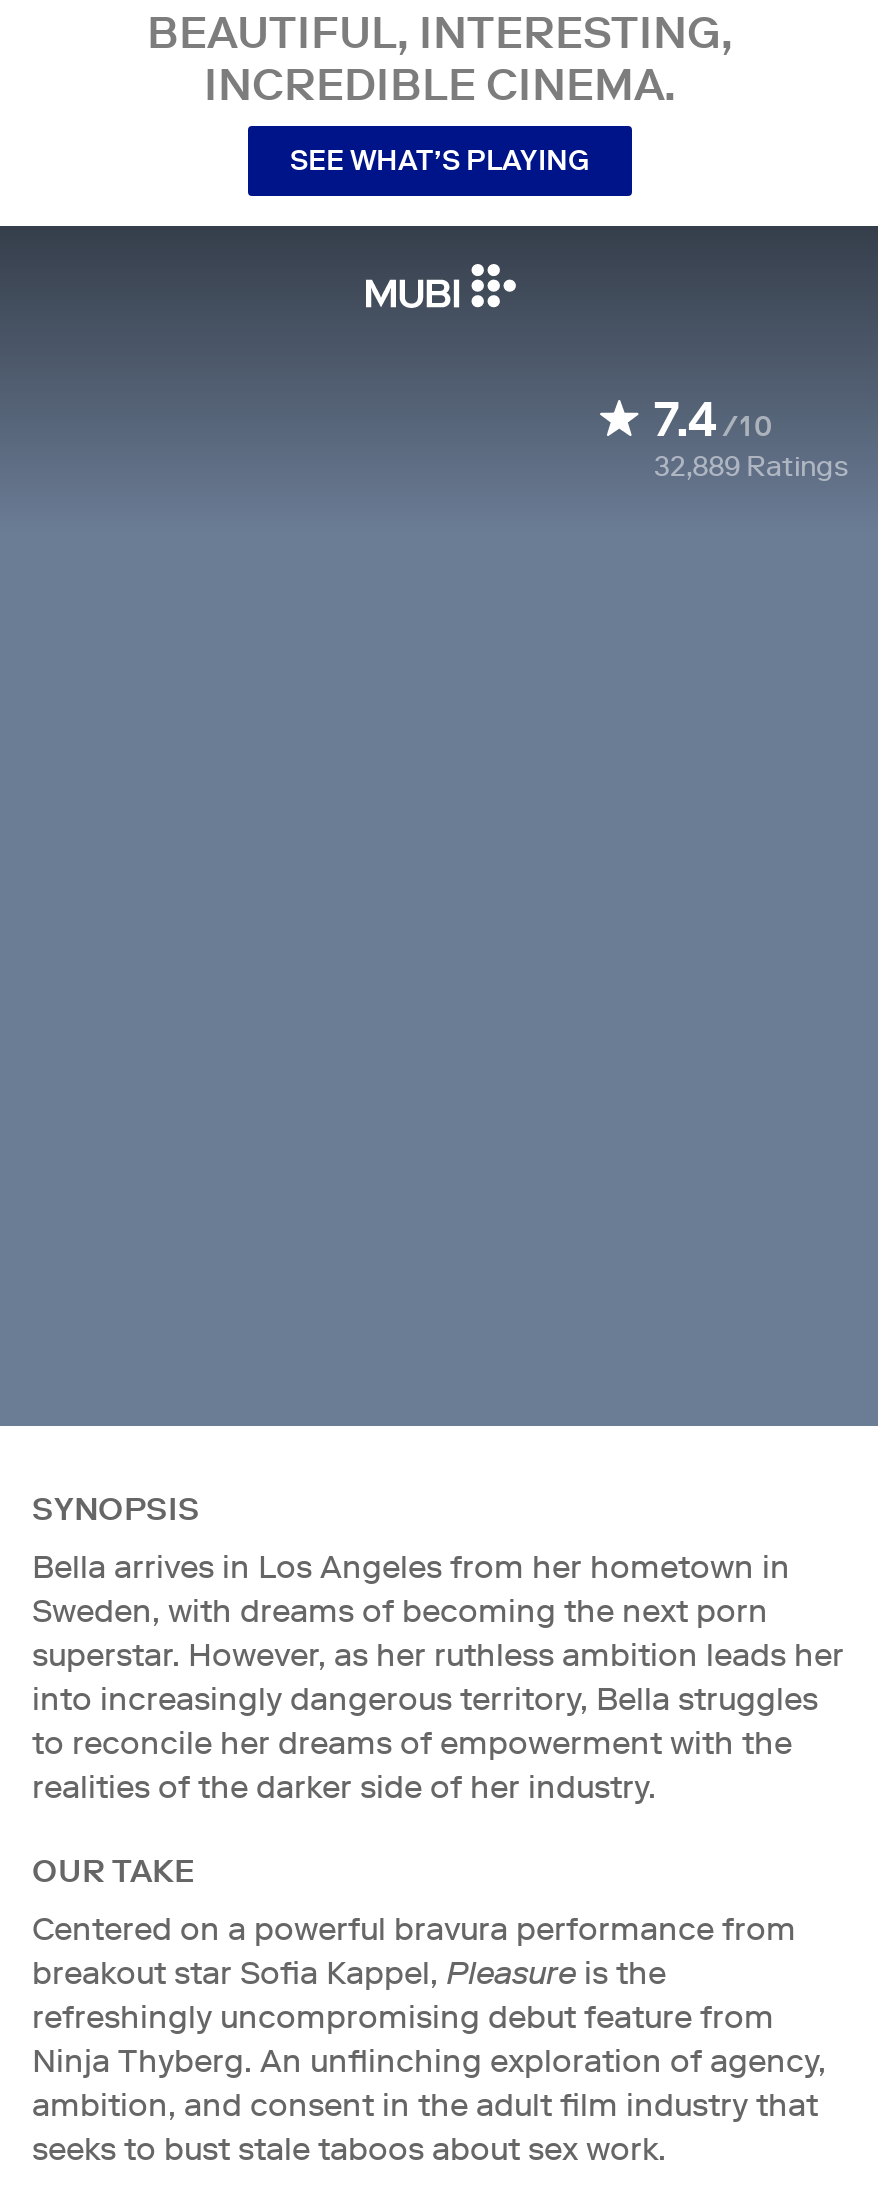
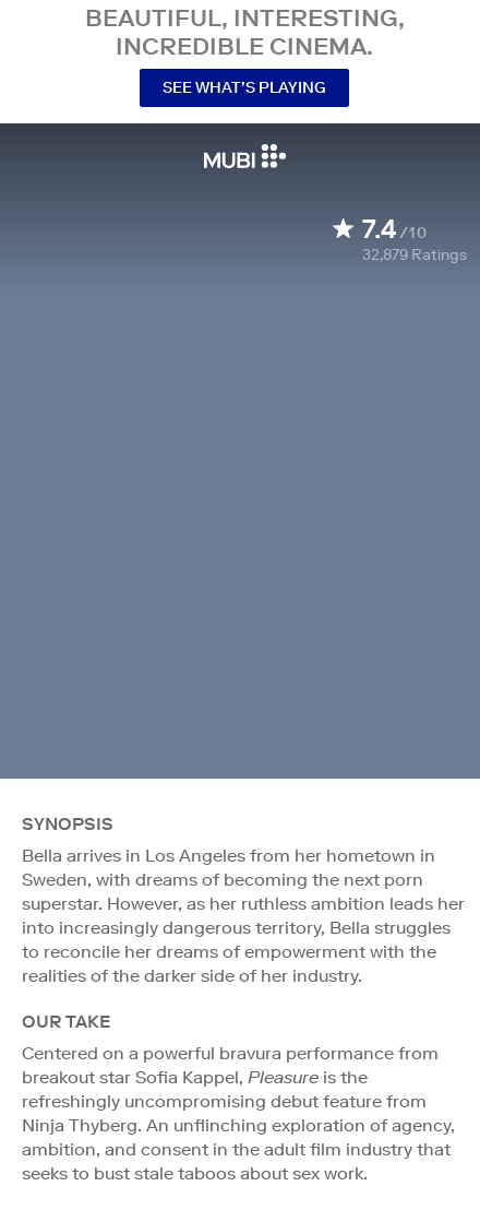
- 32,889 Ratings
+ 32,879 Ratings
